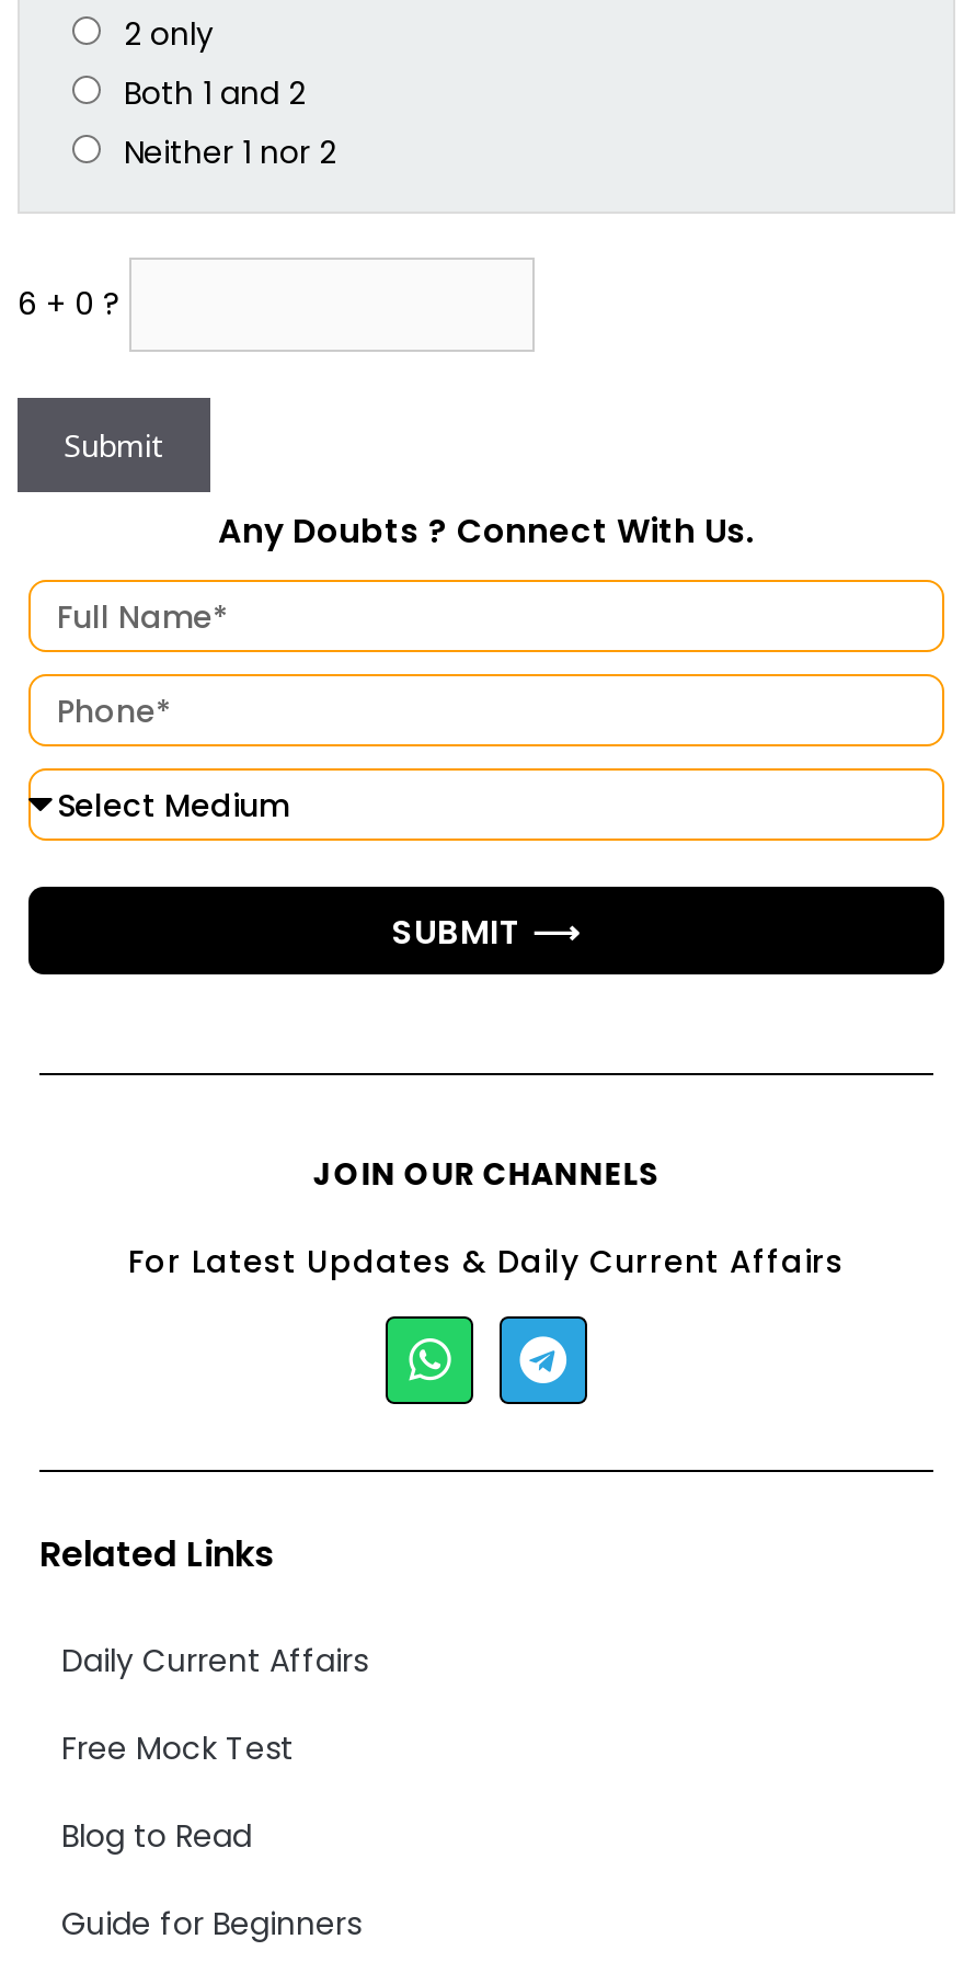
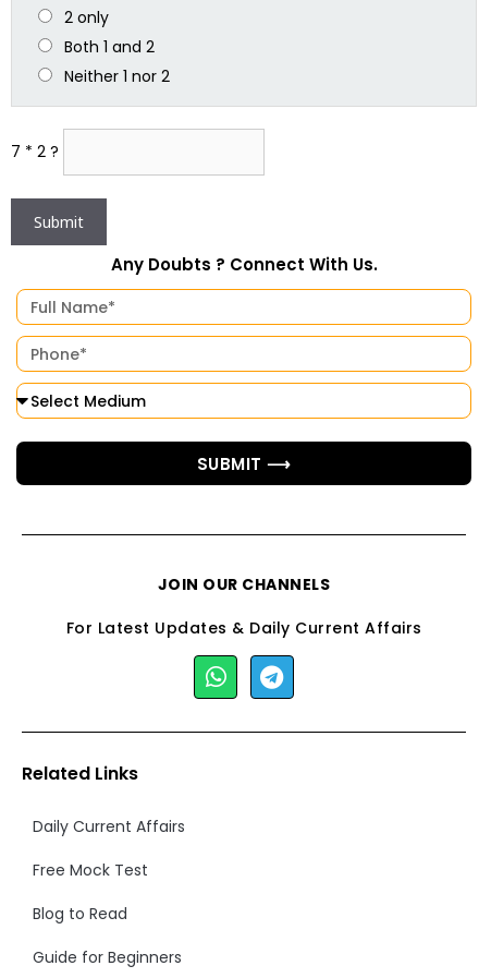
- 6 + 0 ?
+ 7 * 2 ?
